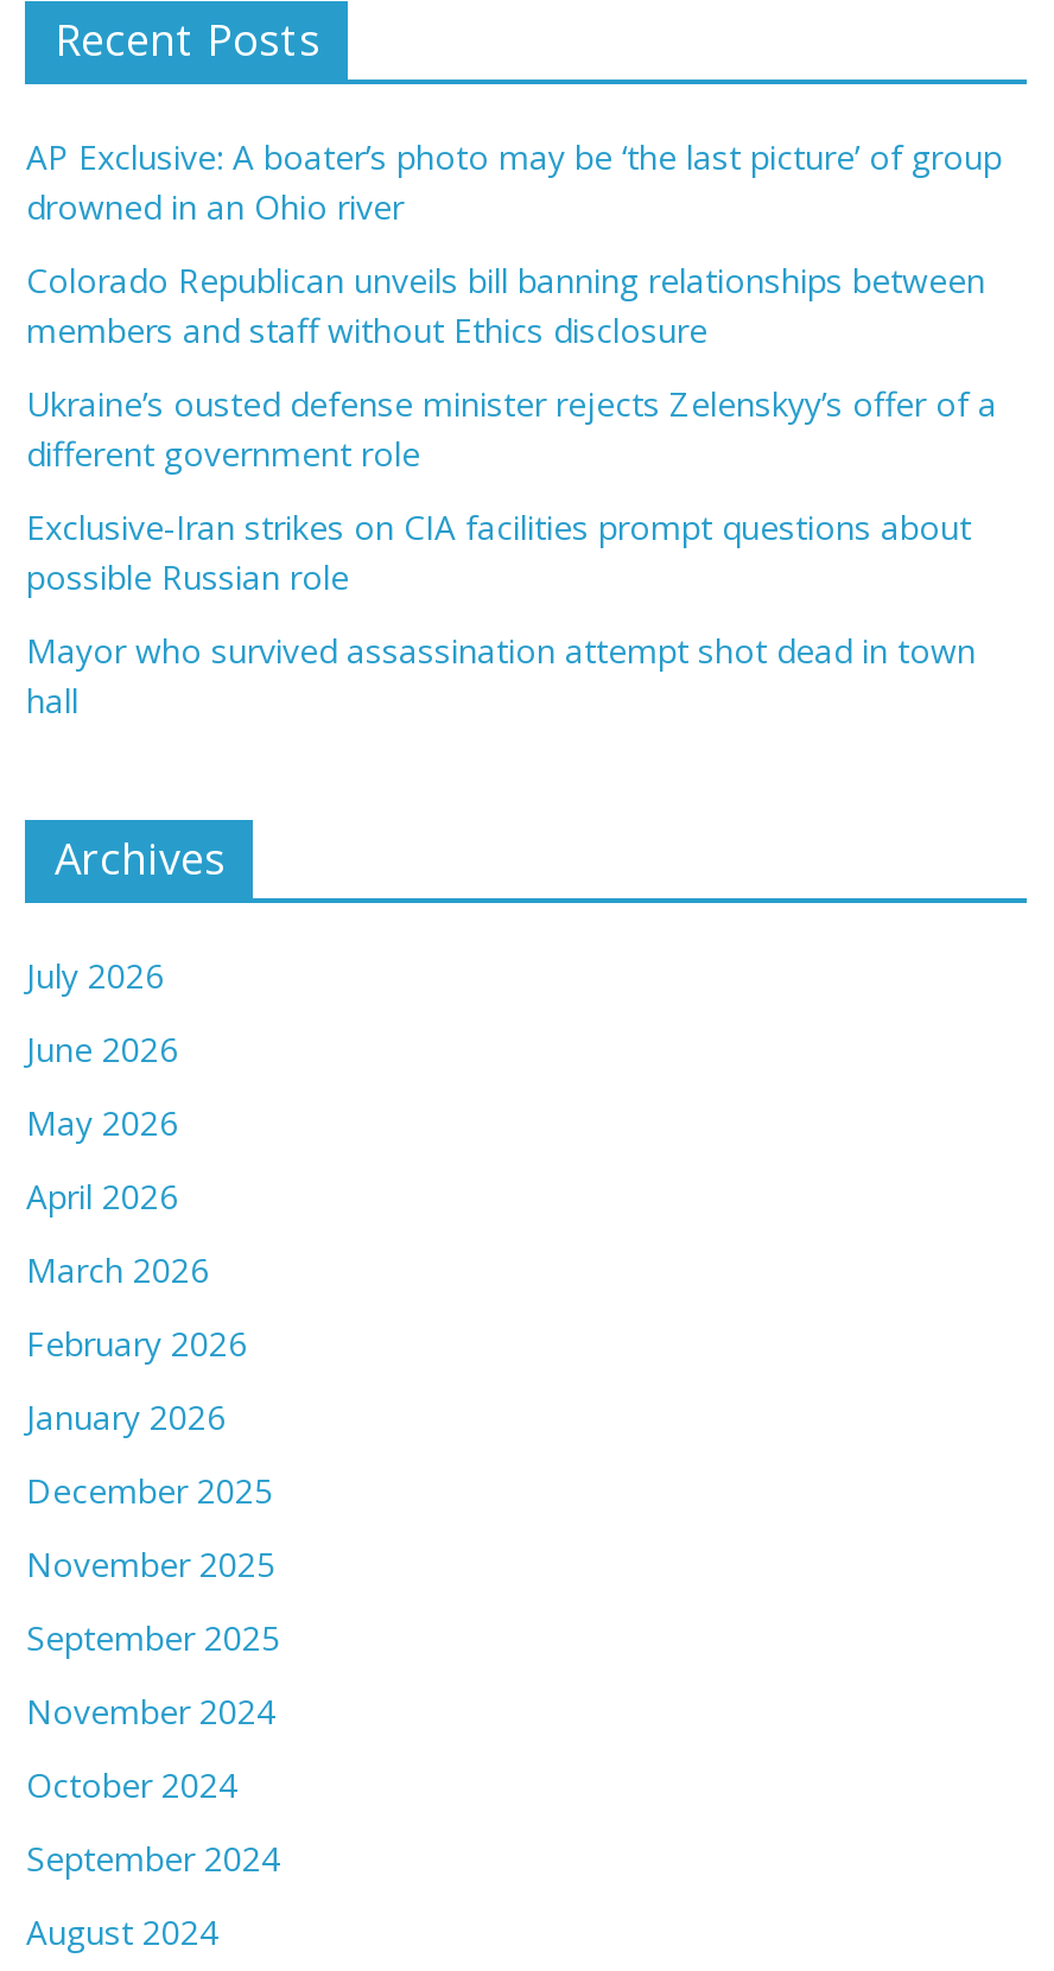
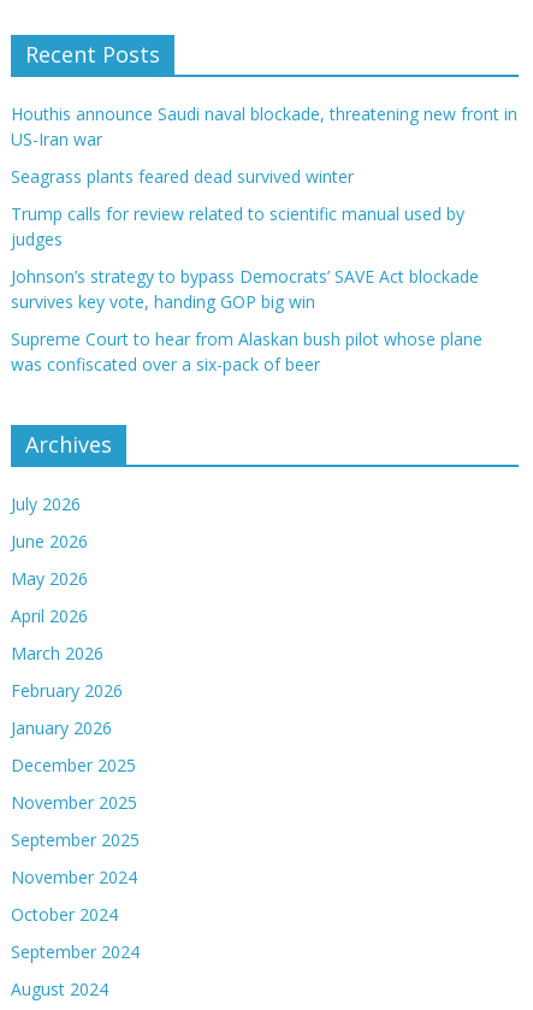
- AP Exclusive: A boater’s photo may be ‘the last picture’ of group
- drowned in an Ohio river
+ Houthis announce Saudi naval blockade, threatening new front in
+ US-Iran war

- Colorado Republican unveils bill banning relationships between
- members and staff without Ethics disclosure
+ Seagrass plants feared dead survived winter

- Ukraine’s ousted defense minister rejects Zelenskyy’s offer of a
- different government role
+ Trump calls for review related to scientific manual used by
+ judges

- Exclusive-Iran strikes on CIA facilities prompt questions about
- possible Russian role
+ Johnson’s strategy to bypass Democrats’ SAVE Act blockade
+ survives key vote, handing GOP big win

- Mayor who survived assassination attempt shot dead in town
- hall
+ Supreme Court to hear from Alaskan bush pilot whose plane
+ was confiscated over a six-pack of beer
